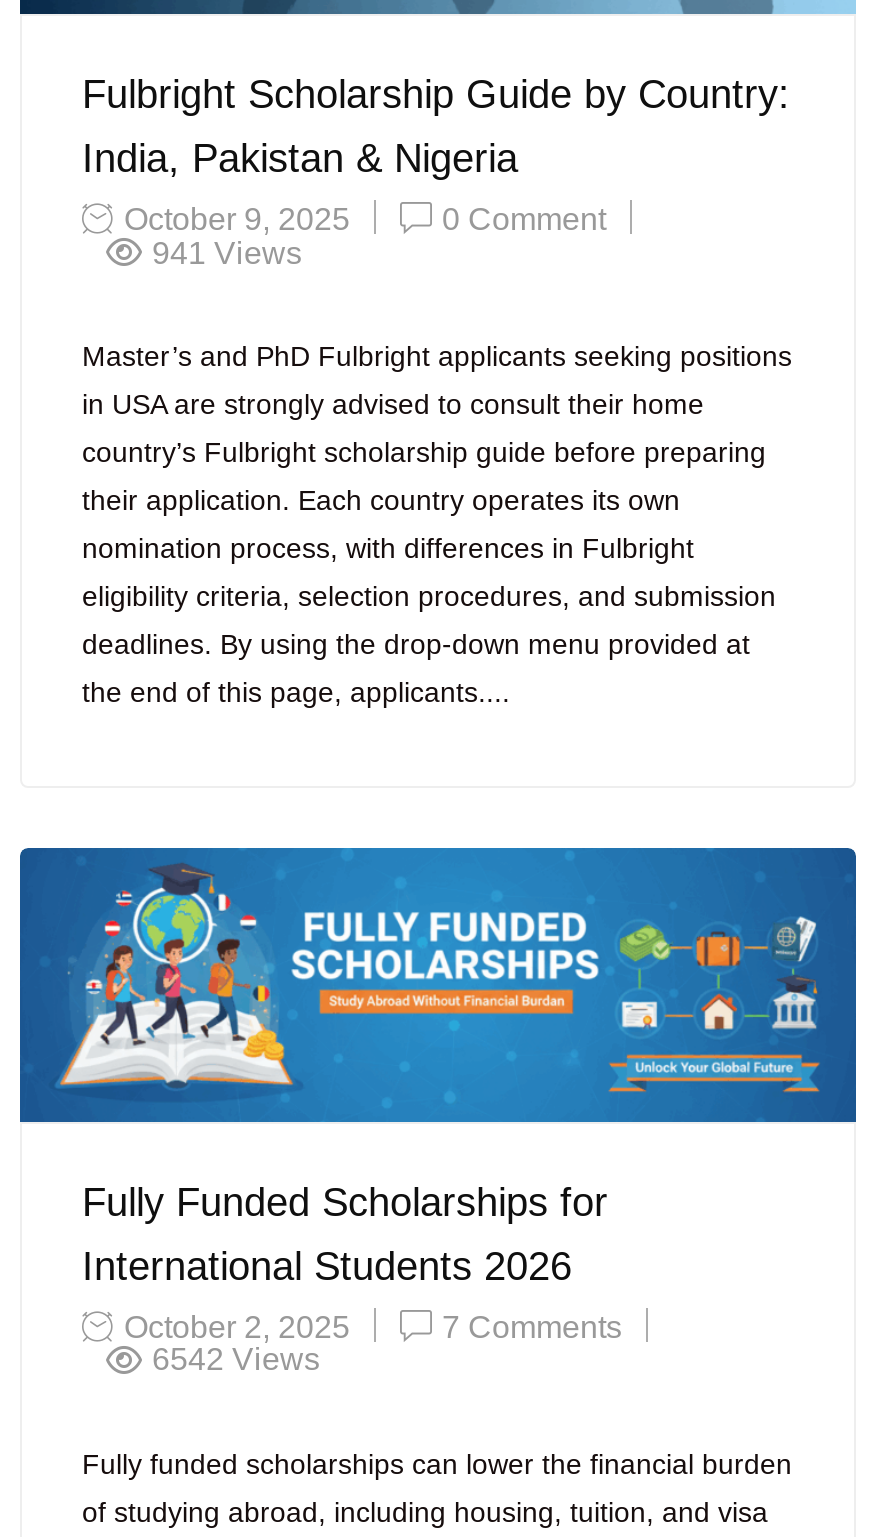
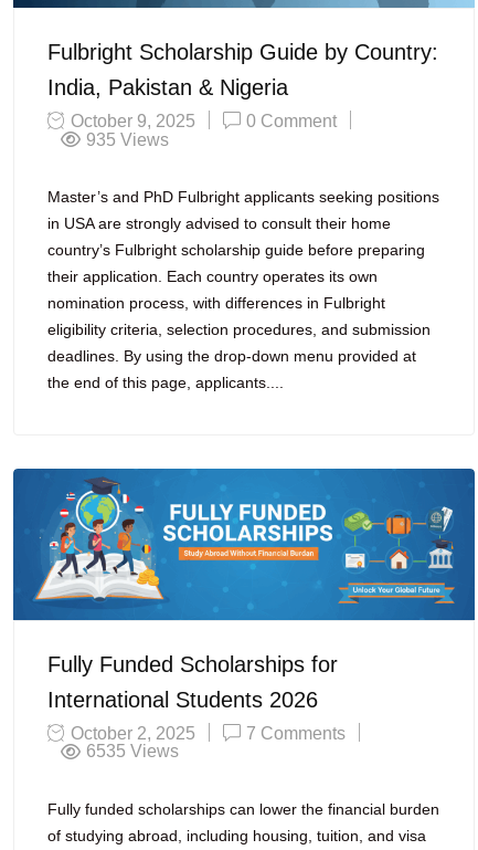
- 941 Views
+ 935 Views

- 6542 Views
+ 6535 Views
